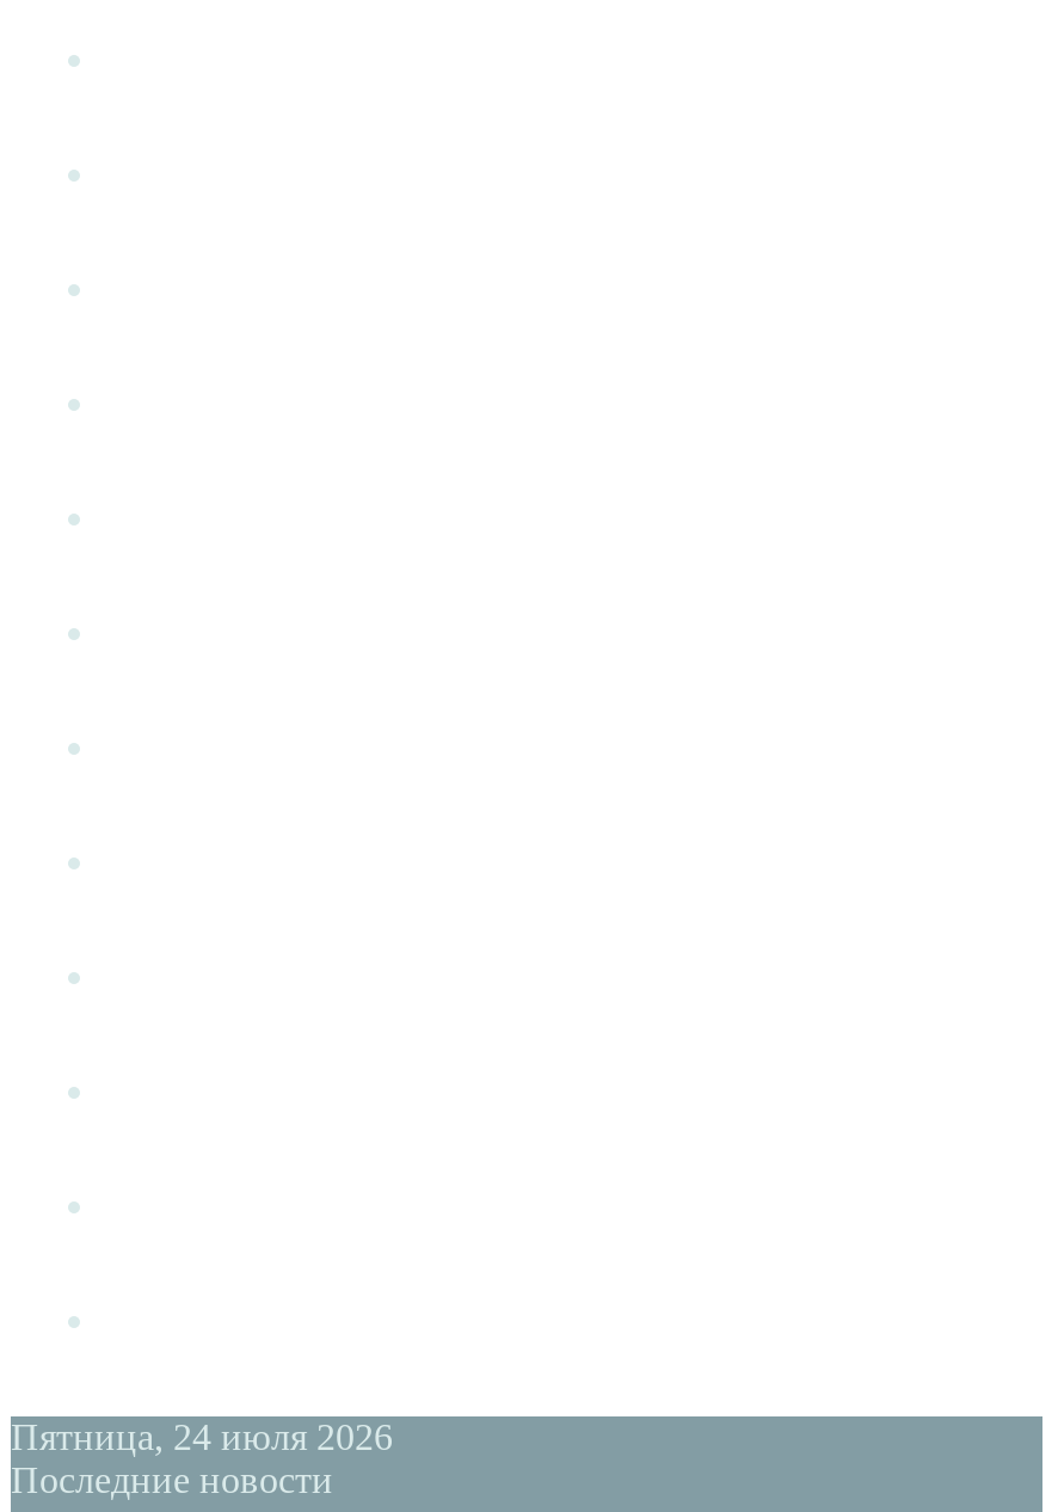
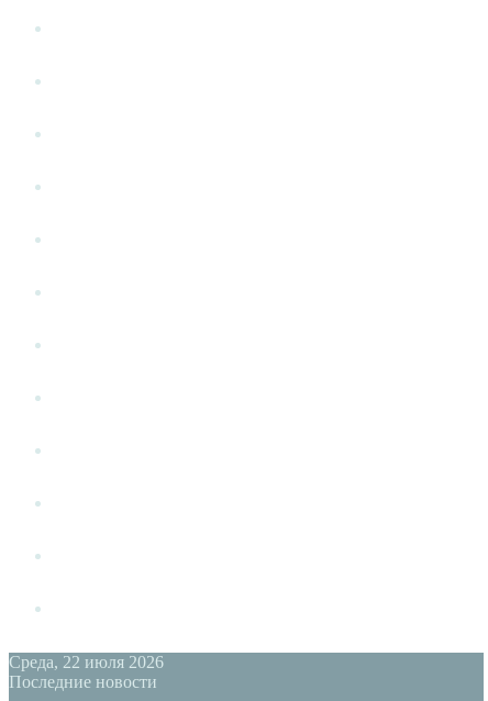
- Пятница, 24 июля 2026
+ Среда, 22 июля 2026
